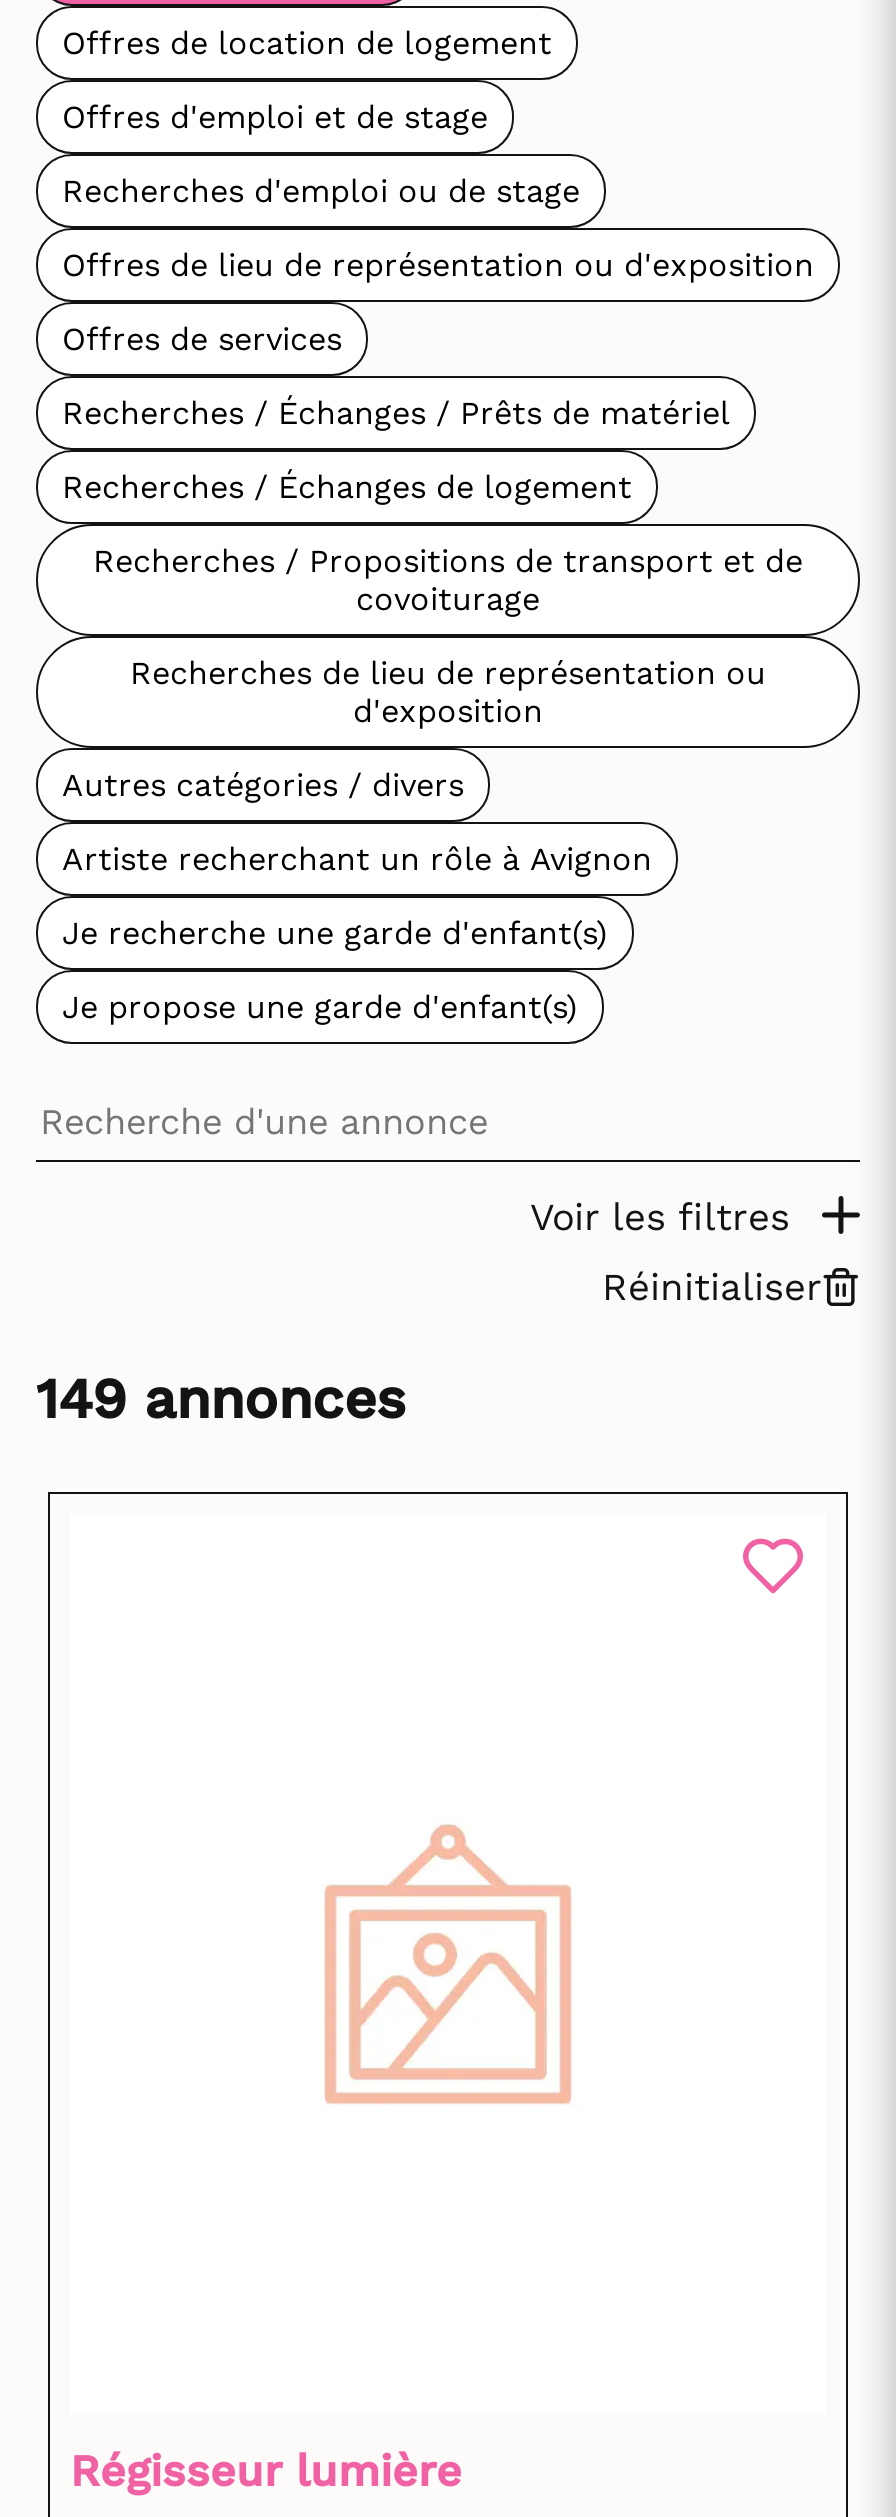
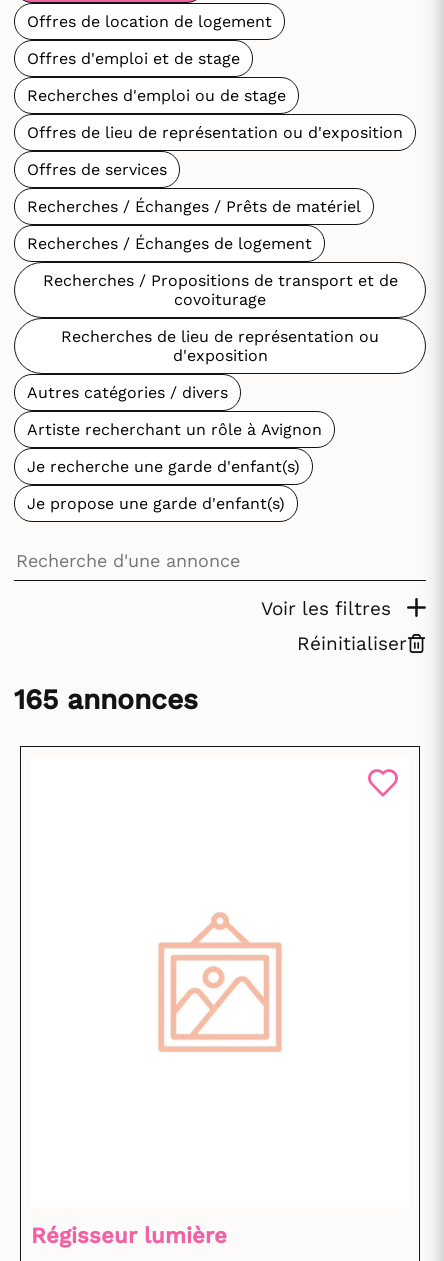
- 149 annonces
+ 165 annonces
